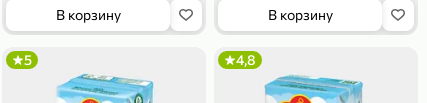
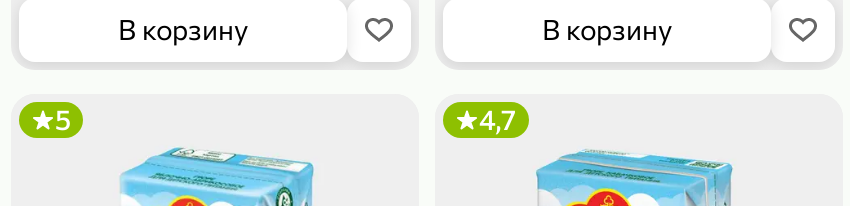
- 4,8
+ 4,7
